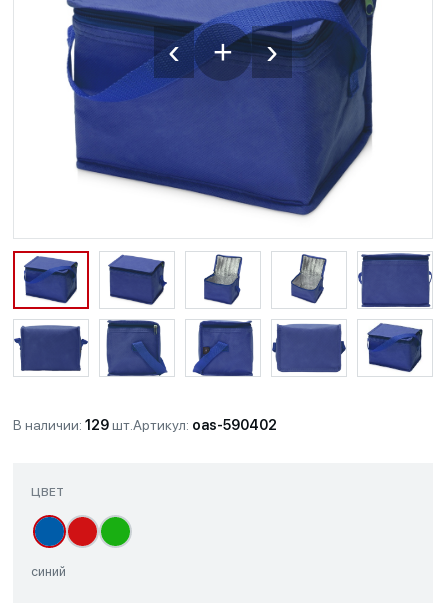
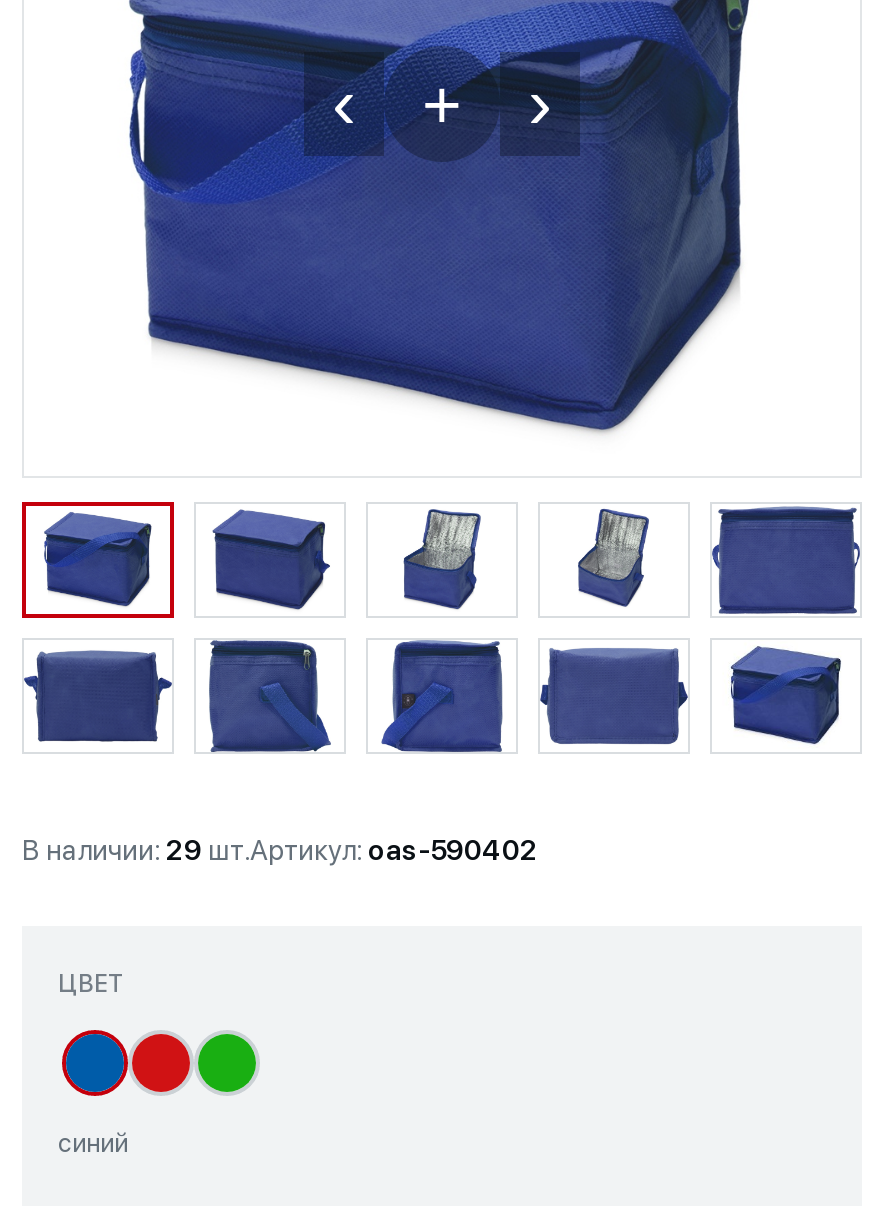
- В наличии: 129 шт.Артикул: oas-590402
+ В наличии: 29 шт.Артикул: oas-590402
